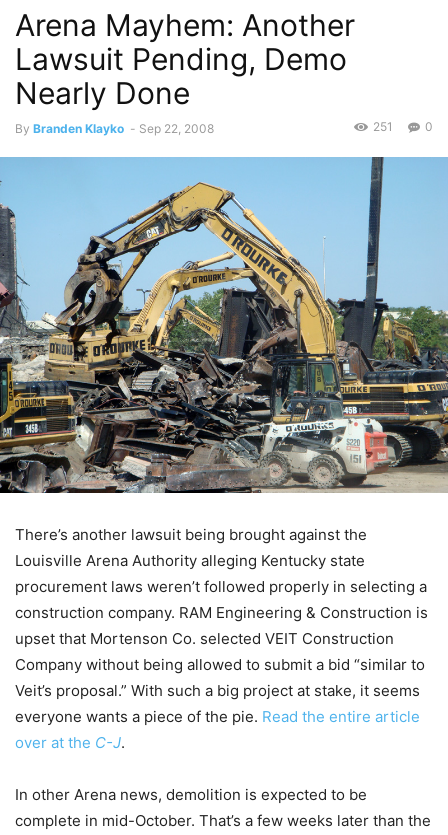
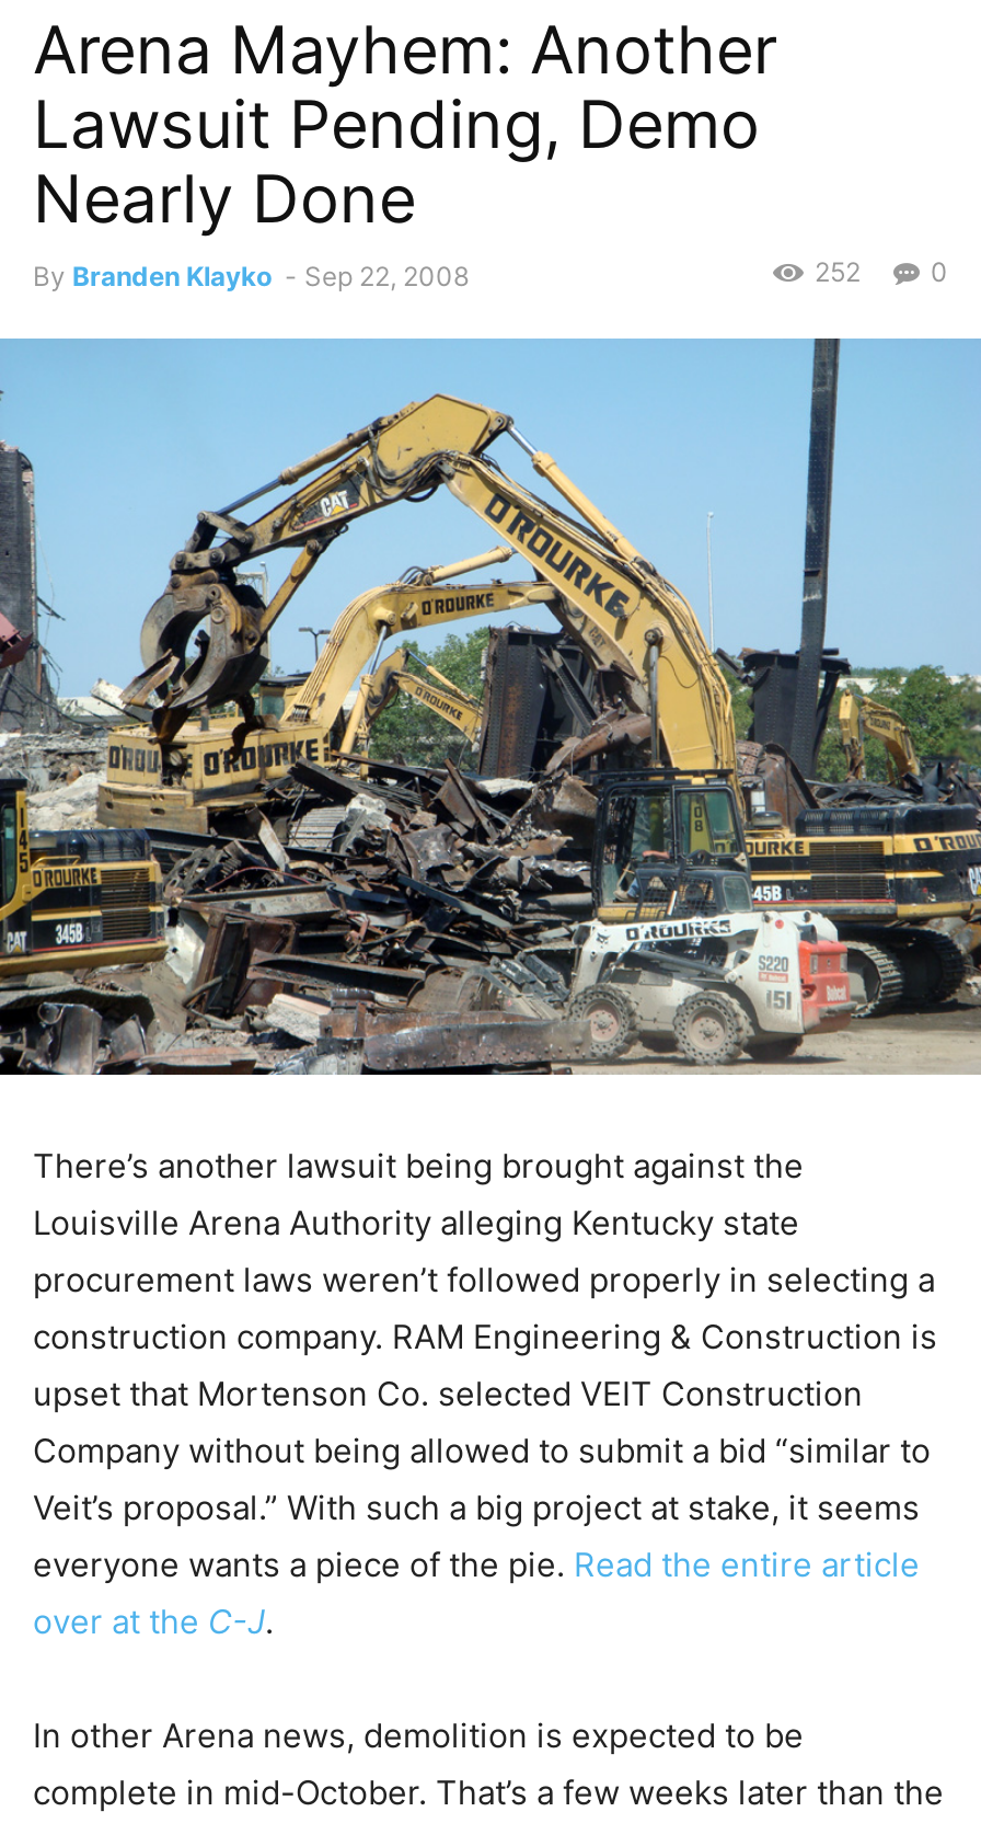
- 251
+ 252
